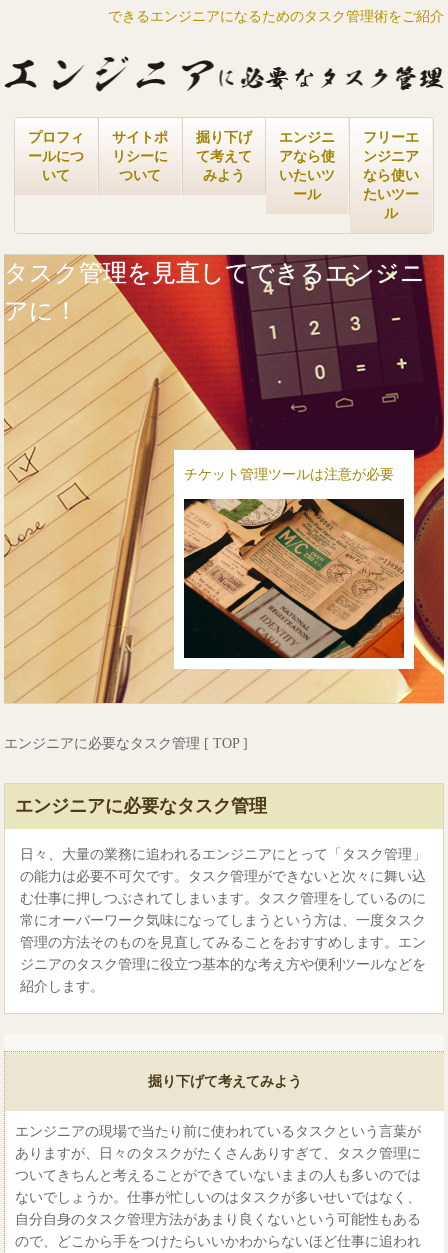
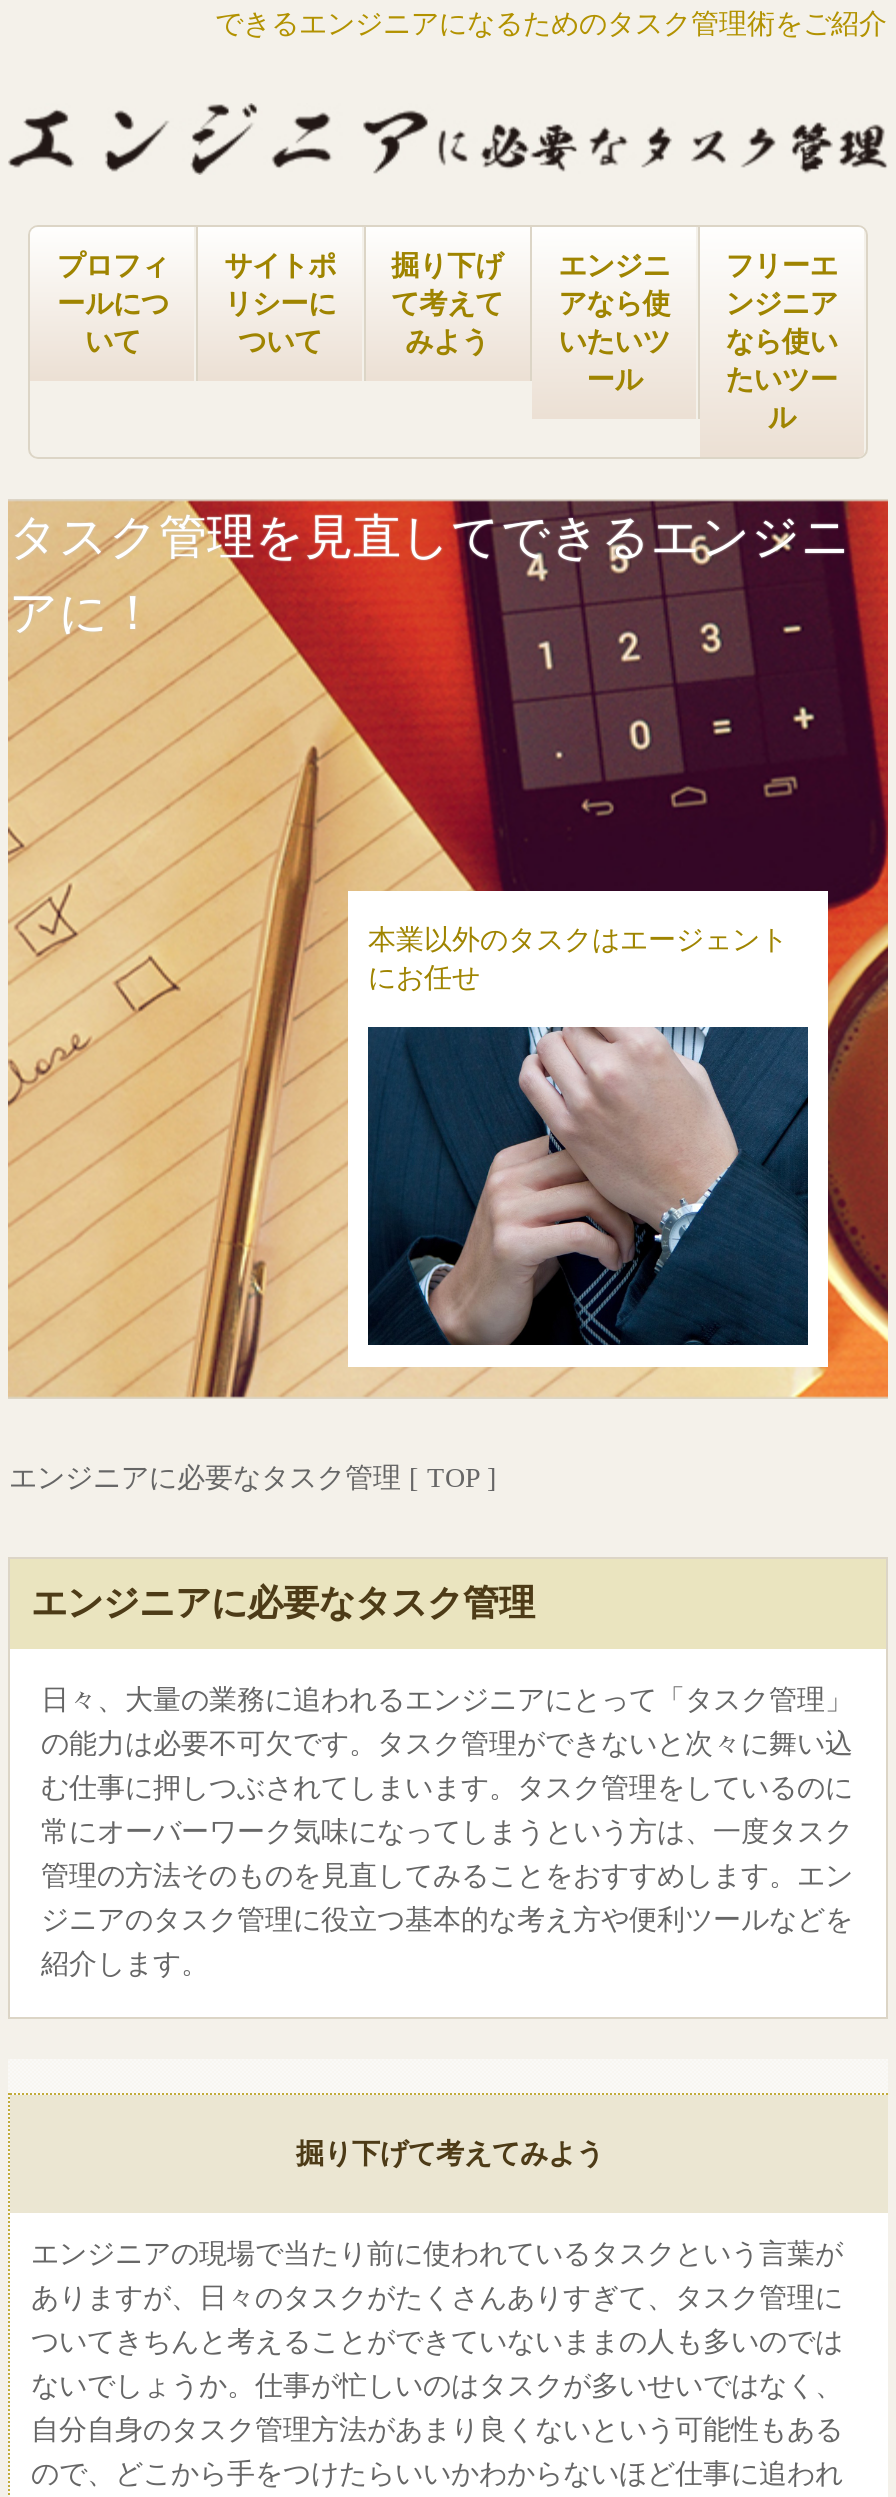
- チケット管理ツールは注意が必要
+ 本業以外のタスクはエージェント
+ にお任せ

- [image]
+ [image]
